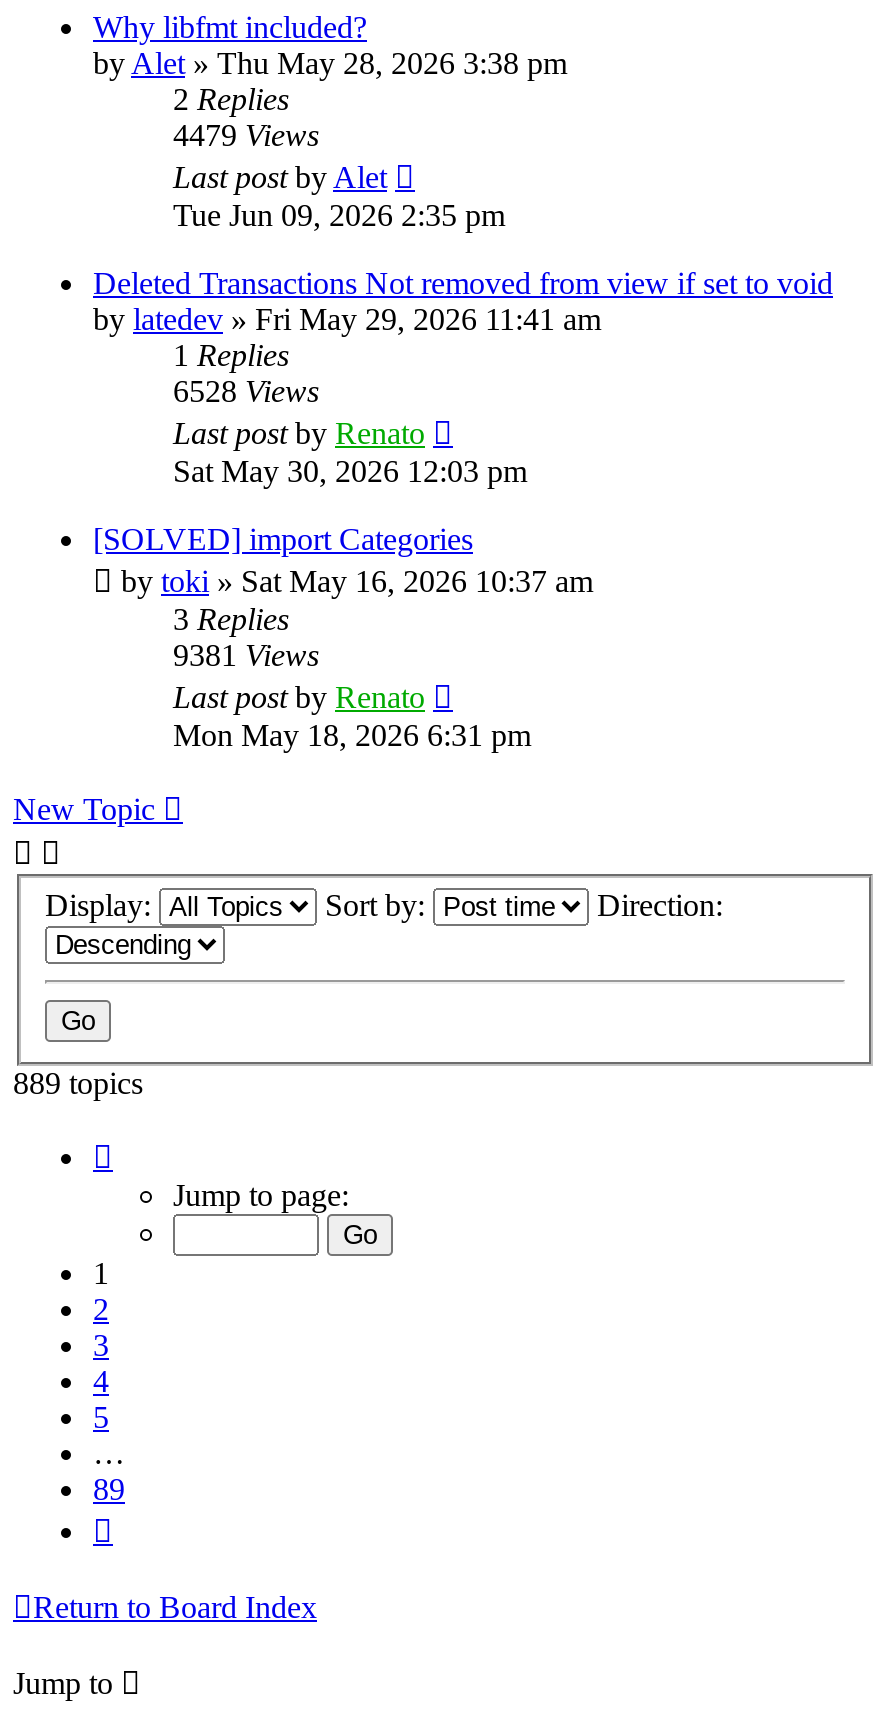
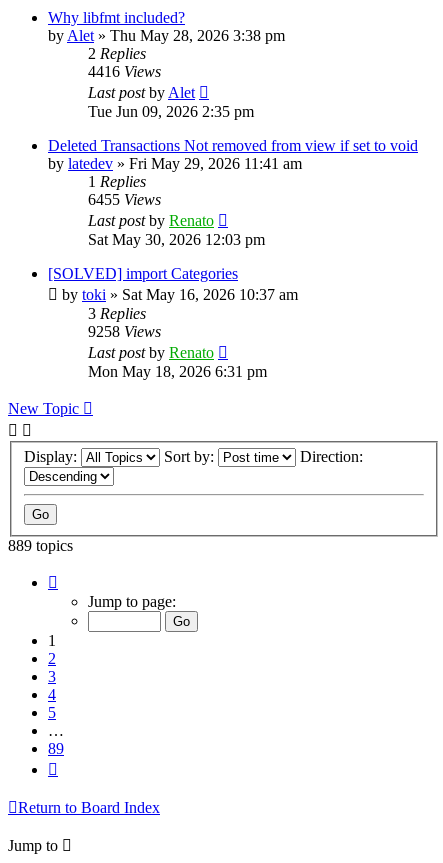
- 4479 Views
+ 4416 Views

- 6528 Views
+ 6455 Views

- 9381 Views
+ 9258 Views
